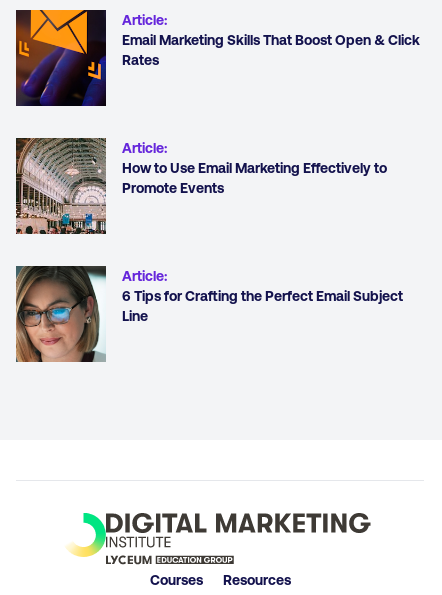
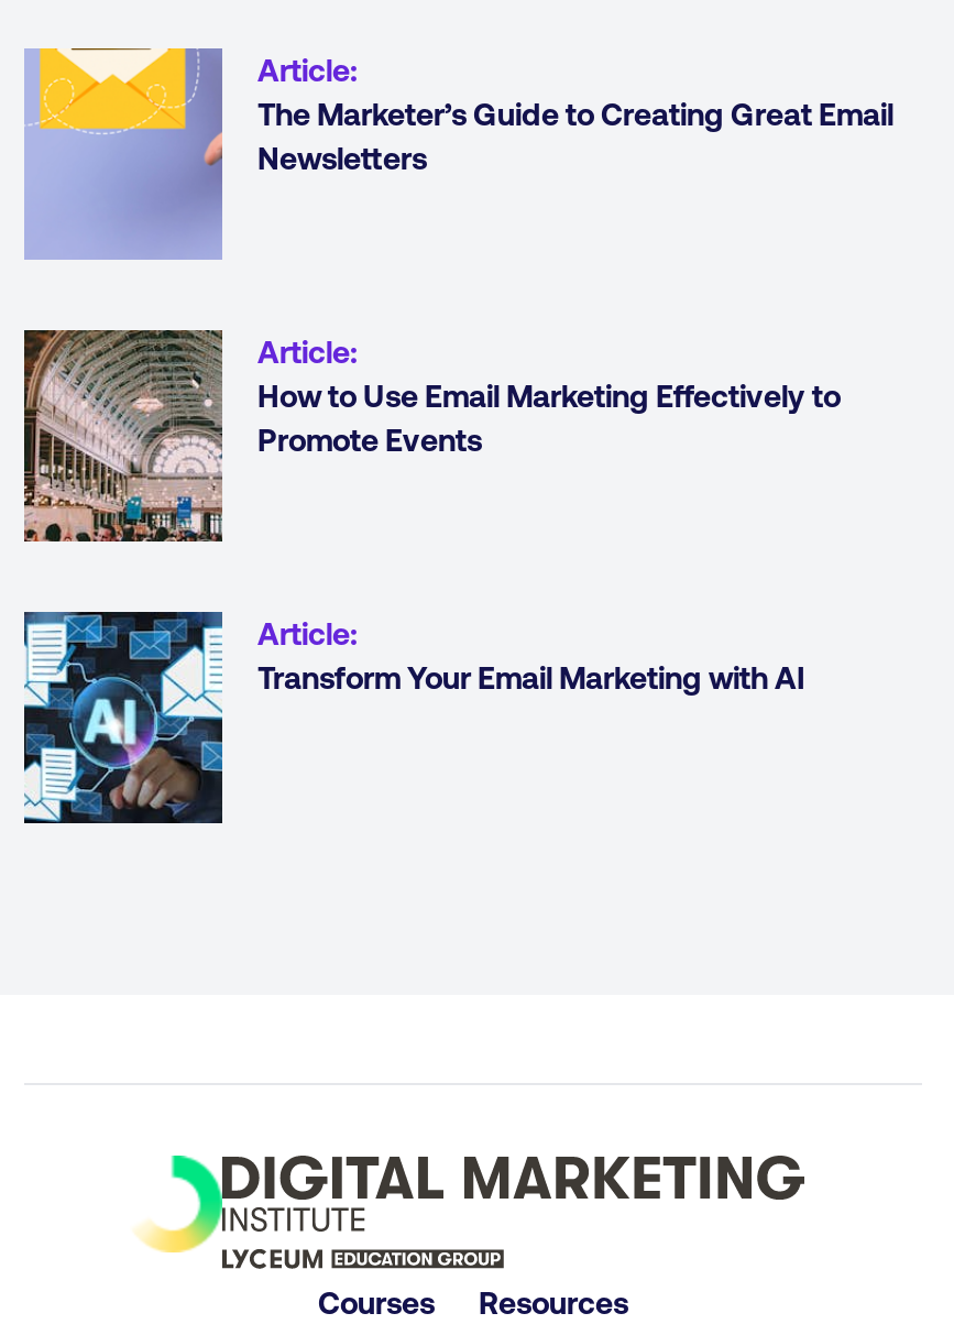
- [image]
- Email Marketing Skills That Boost Open & Click
- Rates
+ [image]
+ The Marketer’s Guide to Creating Great Email
+ Newsletters

- [image]
- 6 Tips for Crafting the Perfect Email Subject
- Line
+ [image]
+ Transform Your Email Marketing with AI
